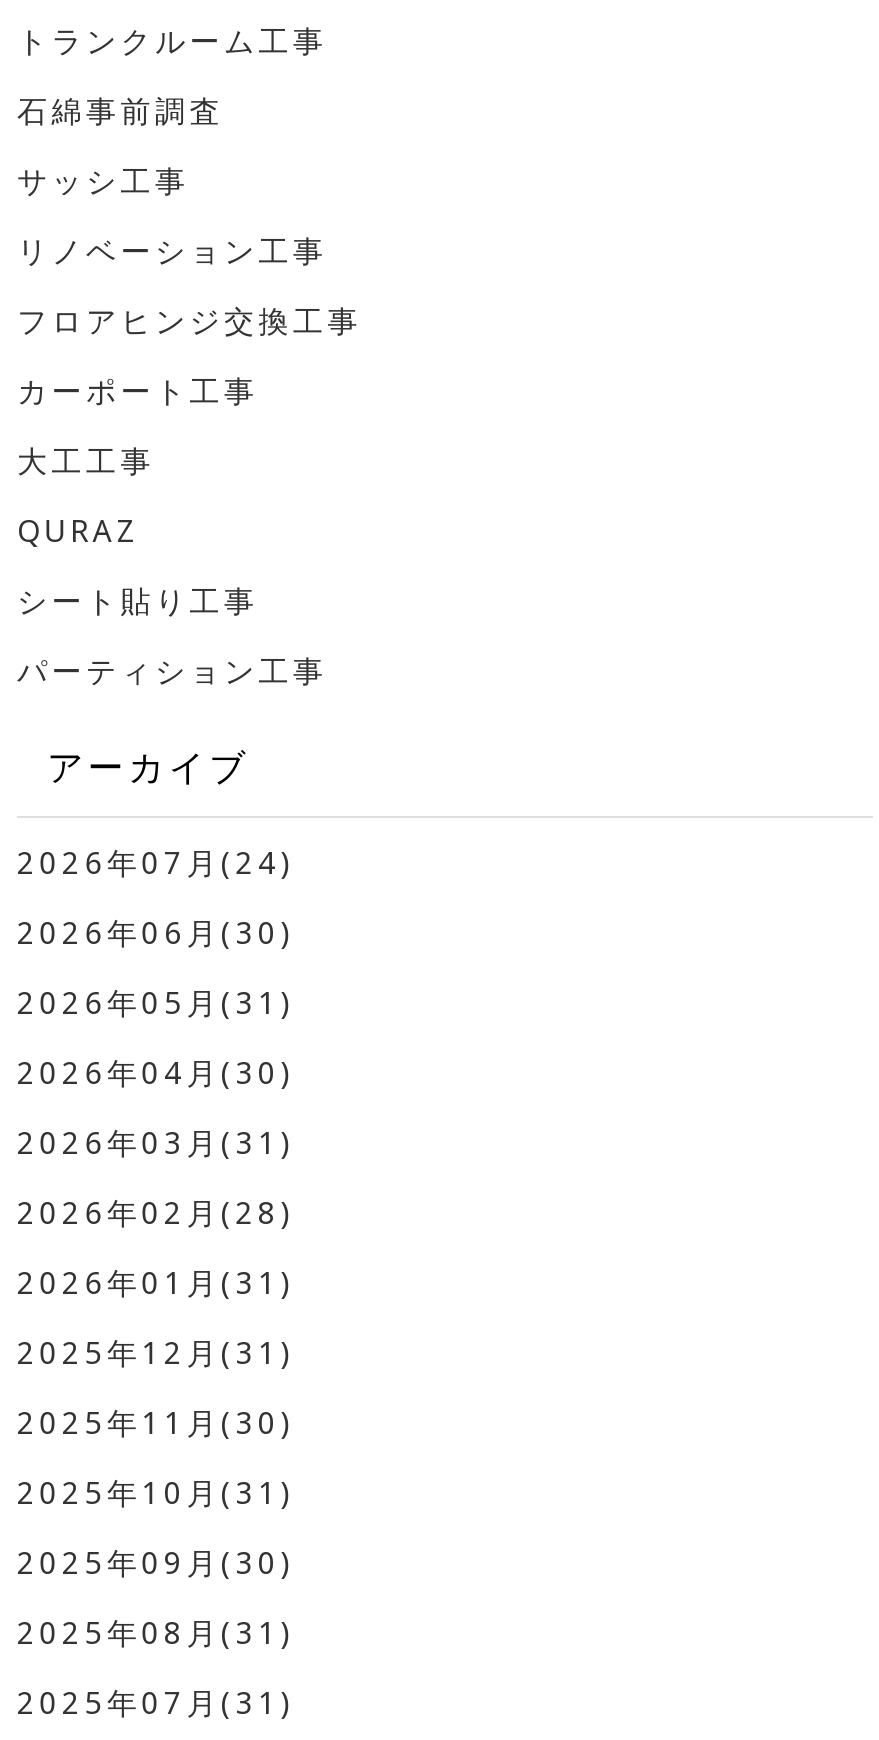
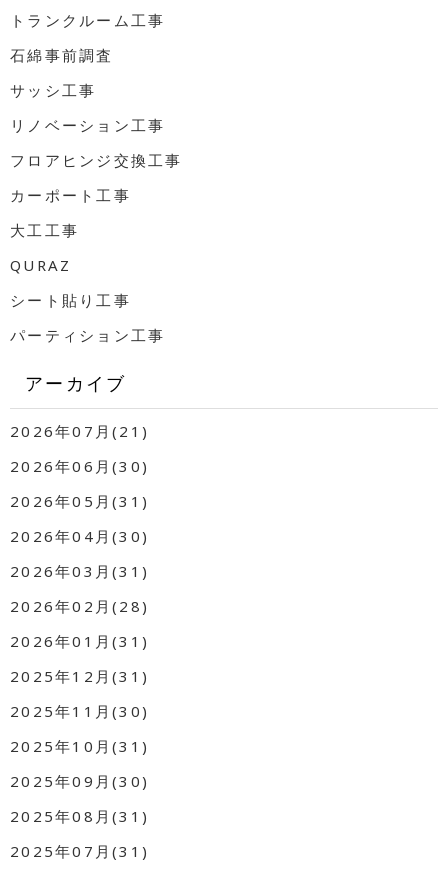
- 2026年07月(24)
+ 2026年07月(21)
